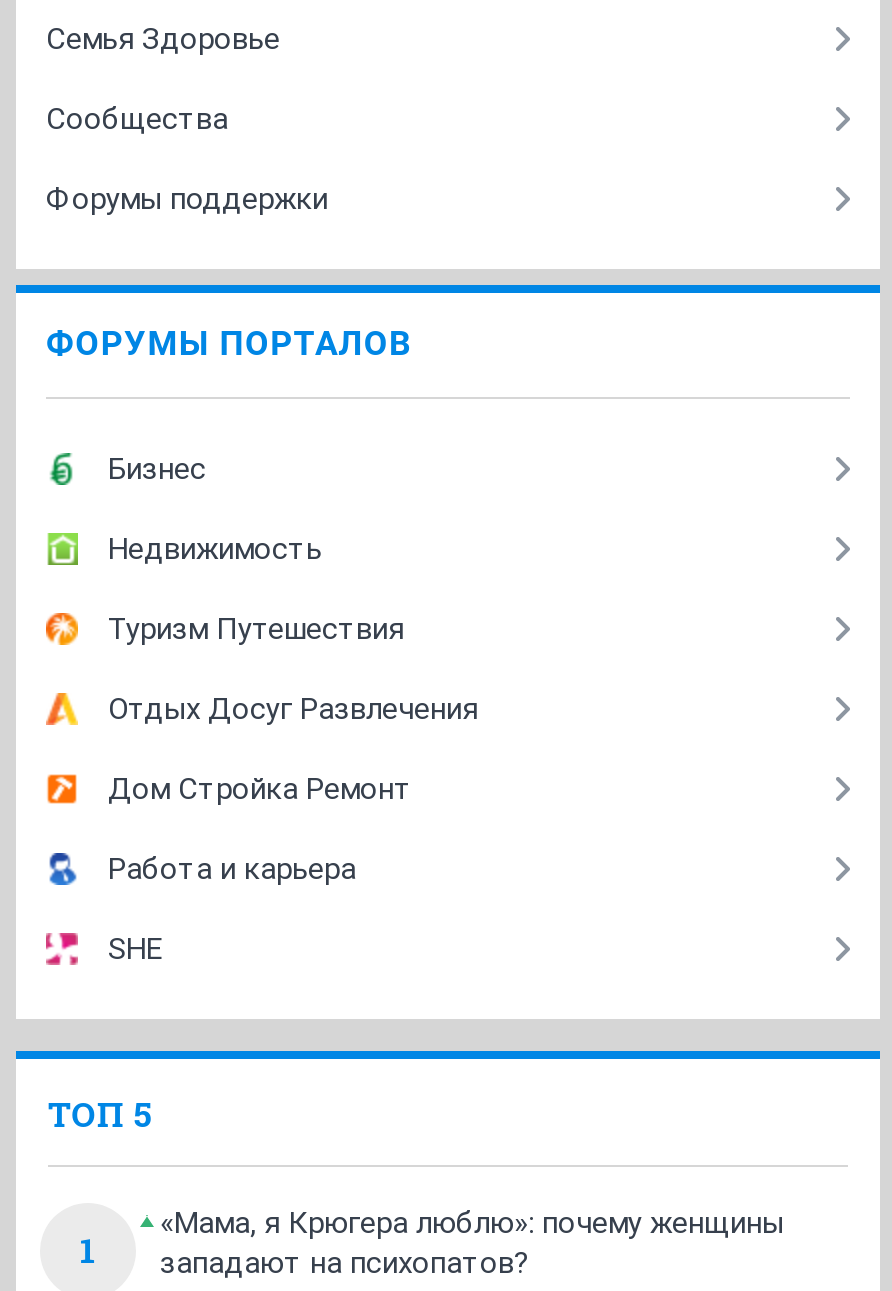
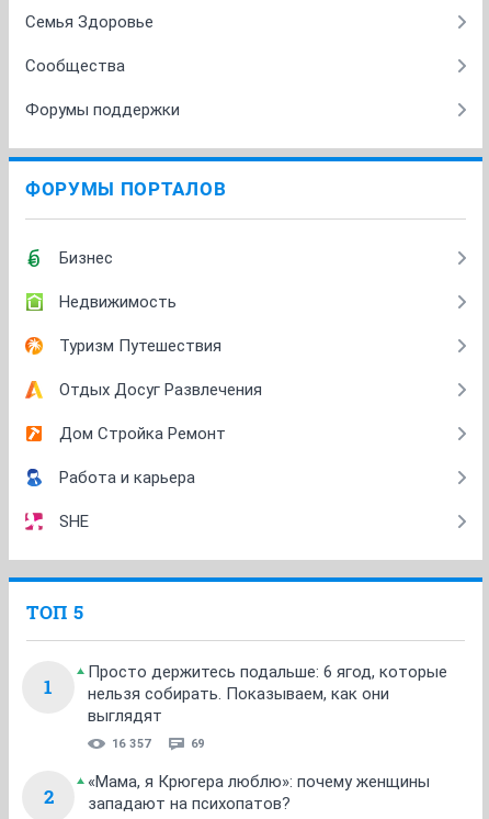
+ Просто держитесь подальше: 6 ягод, которые
+ нельзя собирать. Показываем, как они
+ выглядят
+ 16 357
+ 69
+ 2
